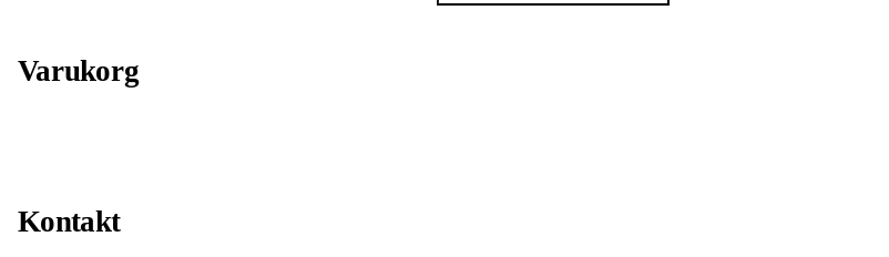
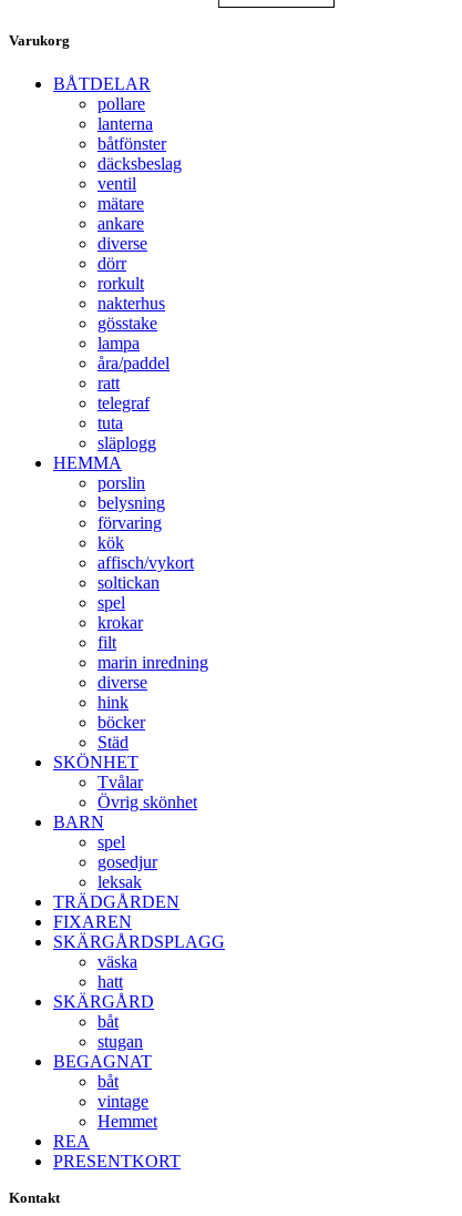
+ BÅTDELAR
+ pollare
+ lanterna
+ båtfönster
+ däcksbeslag
+ ventil
+ mätare
+ ankare
+ diverse
+ dörr
+ rorkult
+ nakterhus
+ gösstake
+ lampa
+ åra/paddel
+ ratt
+ telegraf
+ tuta
+ släplogg
+ HEMMA
+ porslin
+ belysning
+ förvaring
+ kök
+ affisch/vykort
+ soltickan
+ spel
+ krokar
+ filt
+ marin inredning
+ diverse
+ hink
+ böcker
+ Städ
+ SKÖNHET
+ Tvålar
+ Övrig skönhet
+ BARN
+ spel
+ gosedjur
+ leksak
+ TRÄDGÅRDEN
+ FIXAREN
+ SKÄRGÅRDSPLAGG
+ väska
+ hatt
+ SKÄRGÅRD
+ båt
+ stugan
+ BEGAGNAT
+ båt
+ vintage
+ Hemmet
+ REA
+ PRESENTKORT
